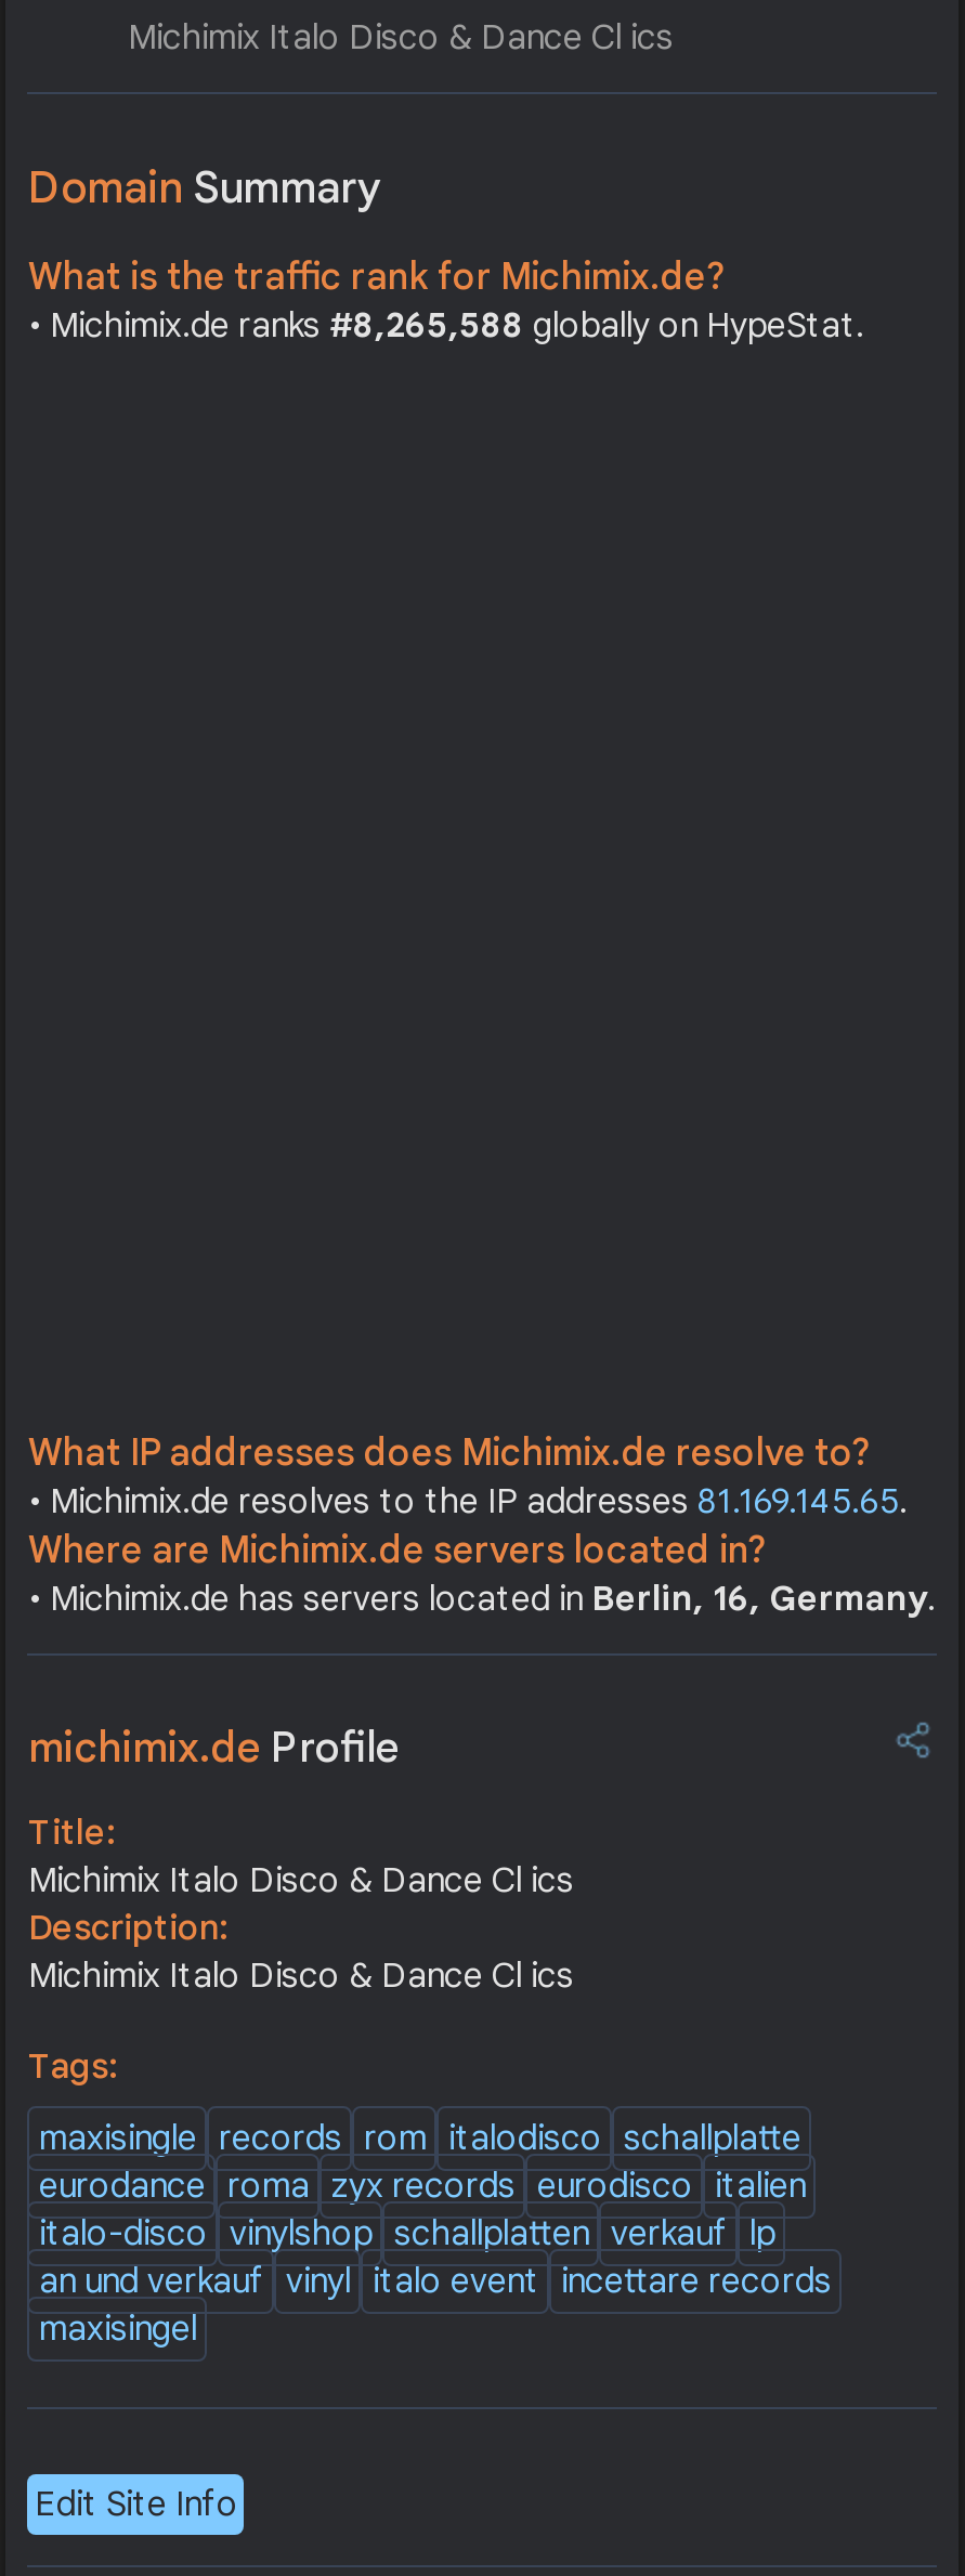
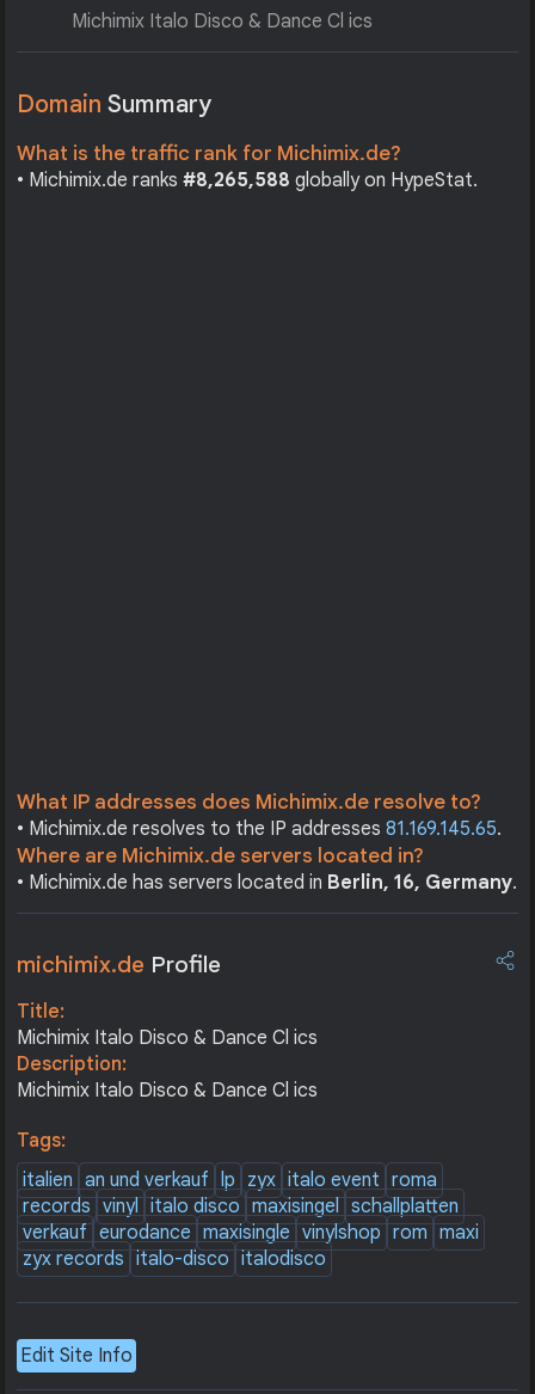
- maxisingle records rom italodisco schallplatte
- eurodance roma zyx records eurodisco italien
- italo-disco vinylshop schallplatten verkauf lp
- an und verkauf vinyl italo event incettare records
- maxisingel
+ italien an und verkauf lp zyx italo event roma
+ records vinyl italo disco maxisingel schallplatten
+ verkauf eurodance maxisingle vinylshop rom maxi
+ zyx records italo-disco italodisco
